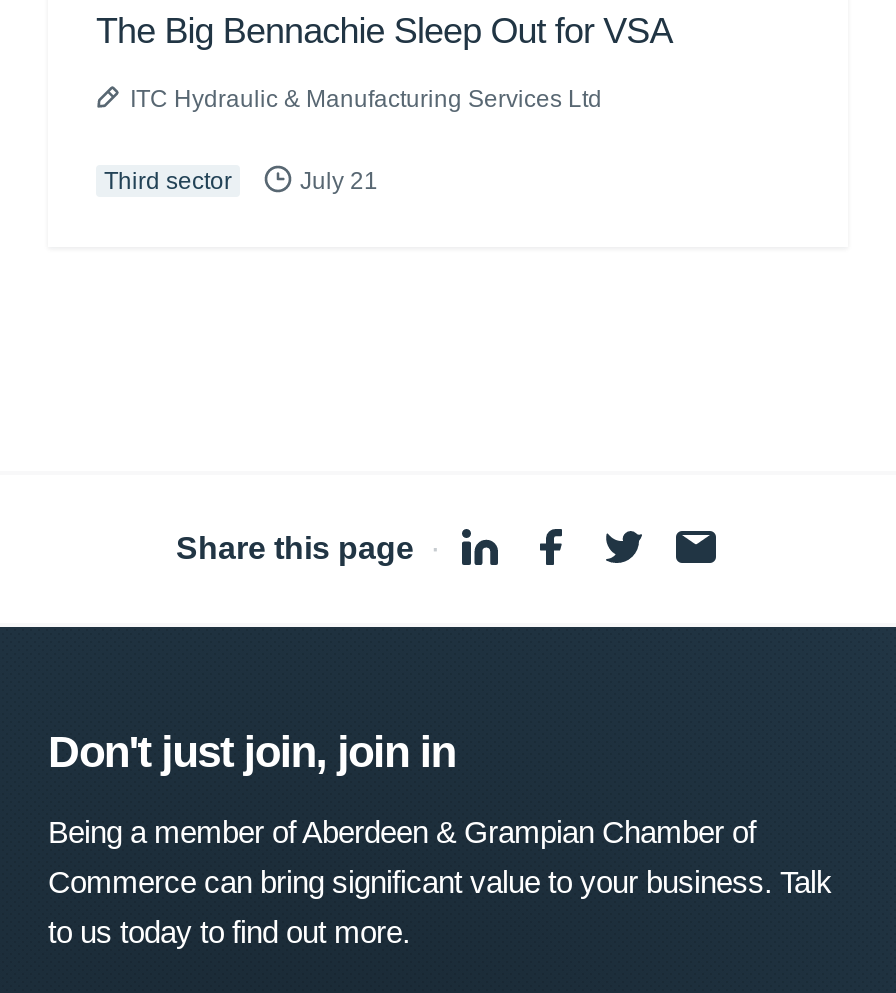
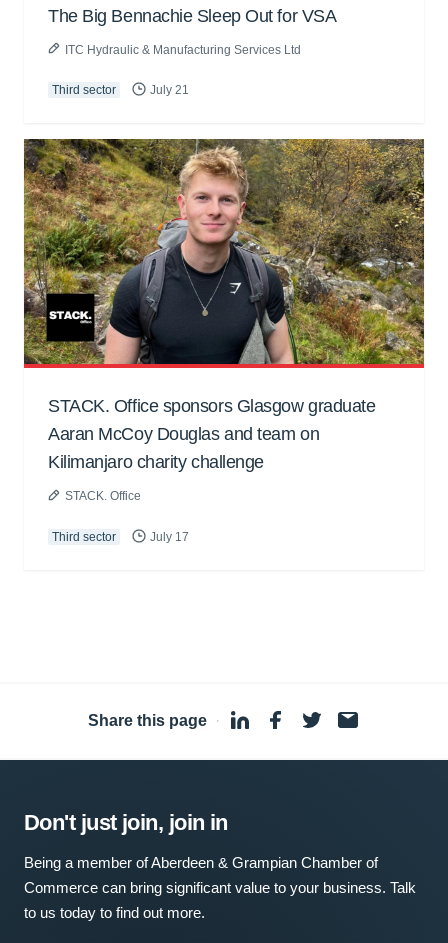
+ [image]
+ STACK. Office sponsors Glasgow graduate
+ Aaran McCoy Douglas and team on
+ Kilimanjaro charity challenge
+ STACK. Office
+ Third sector
+ July 17
